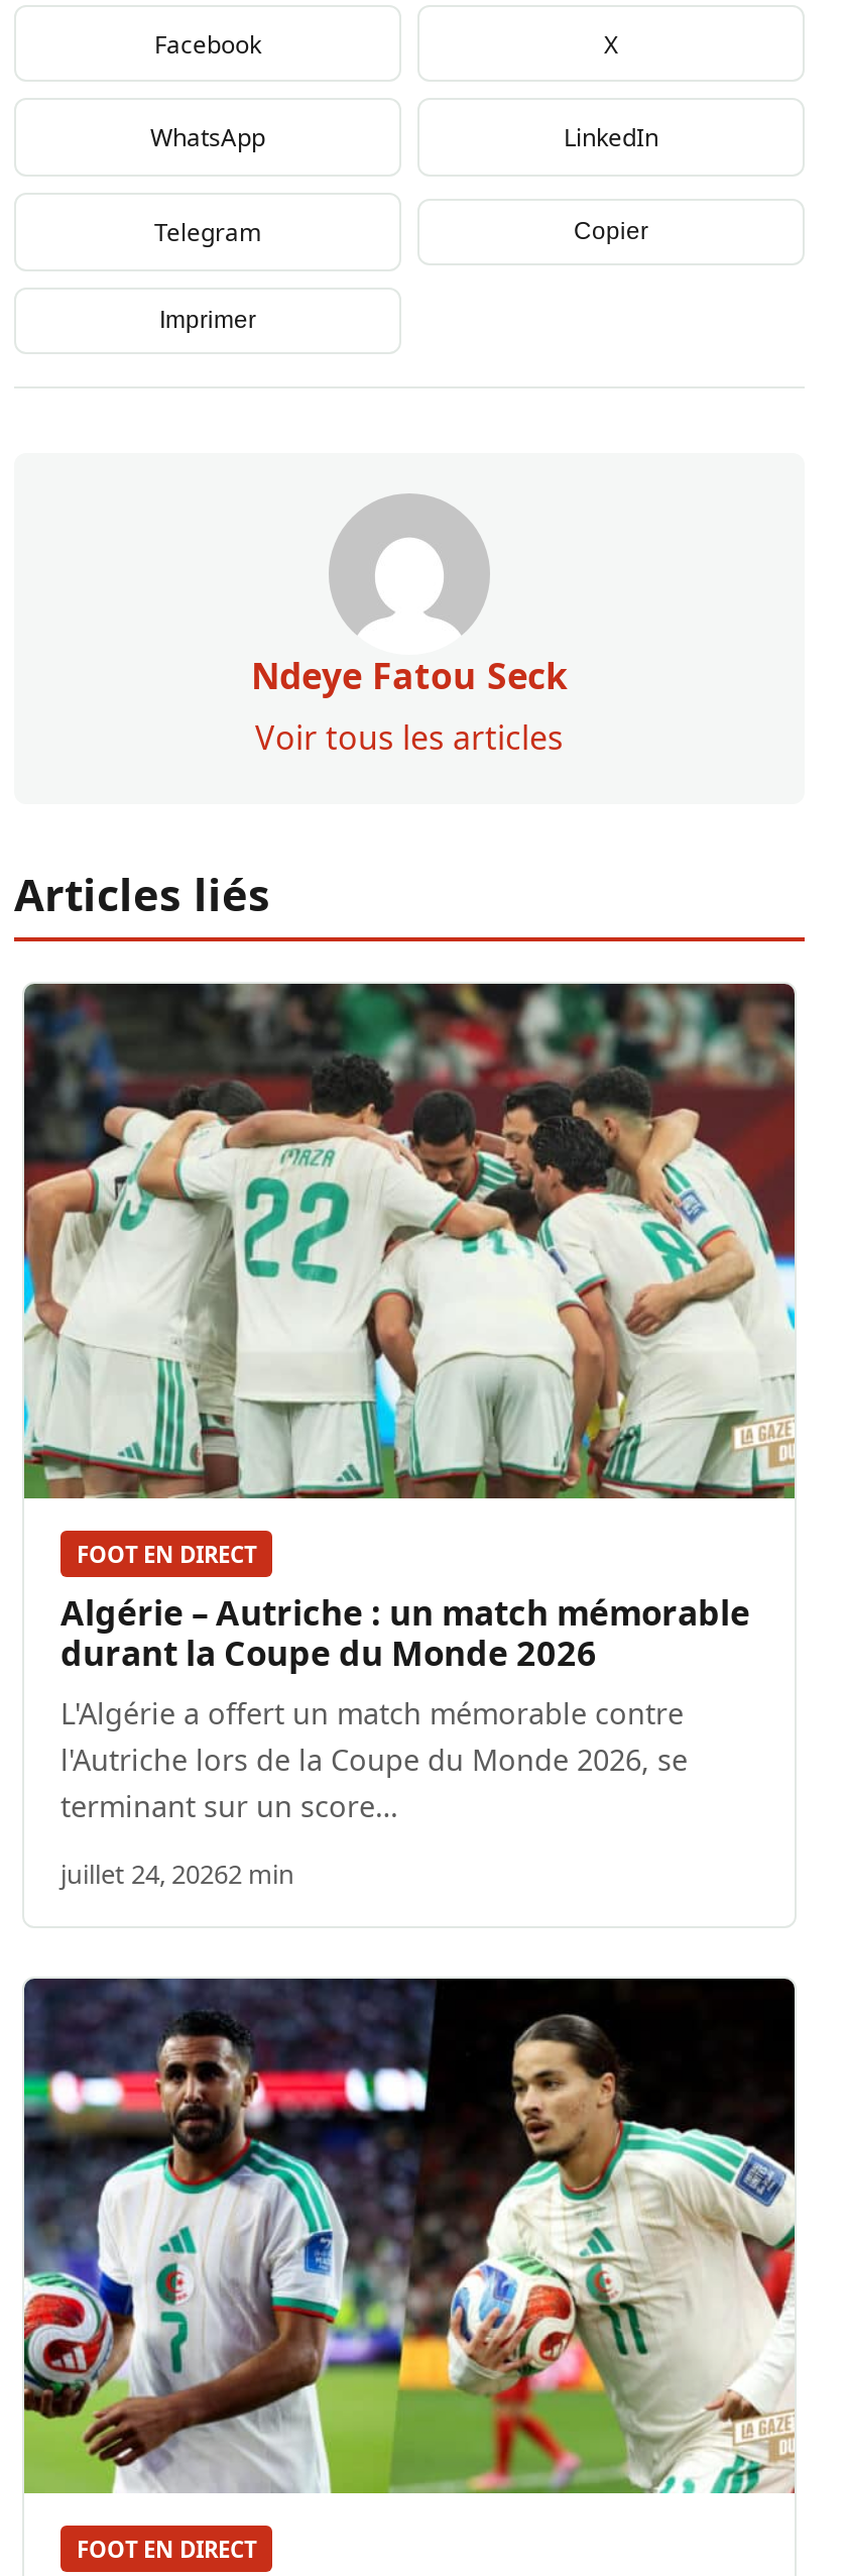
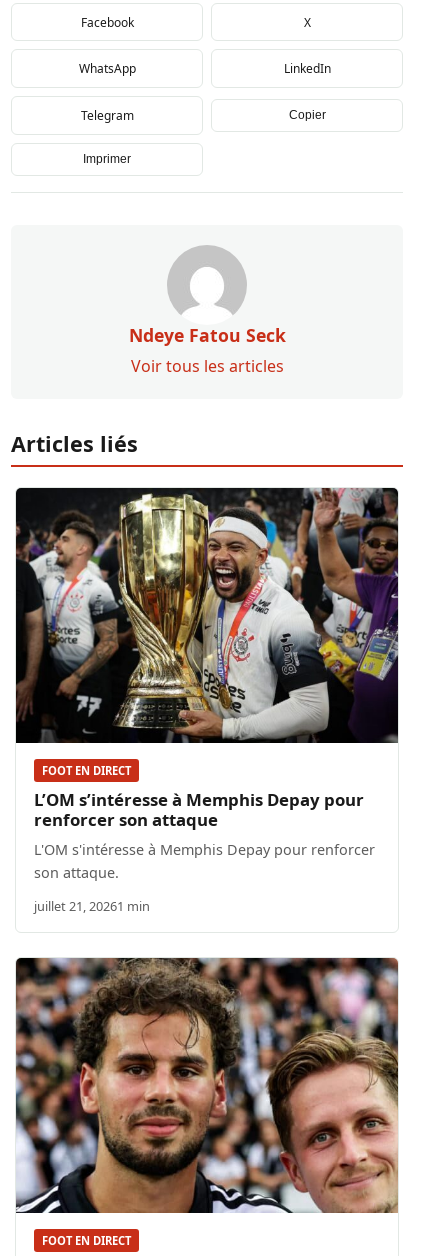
- [image]
+ [image]

- Algérie – Autriche : un match mémorable
- durant la Coupe du Monde 2026
- L'Algérie a offert un match mémorable contre
- l'Autriche lors de la Coupe du Monde 2026, se
- terminant sur un score…
+ L’OM s’intéresse à Memphis Depay pour
+ renforcer son attaque
+ L'OM s'intéresse à Memphis Depay pour renforcer
+ son attaque.

- juillet 24, 20262 min
+ juillet 21, 20261 min

- [image]
+ [image]
